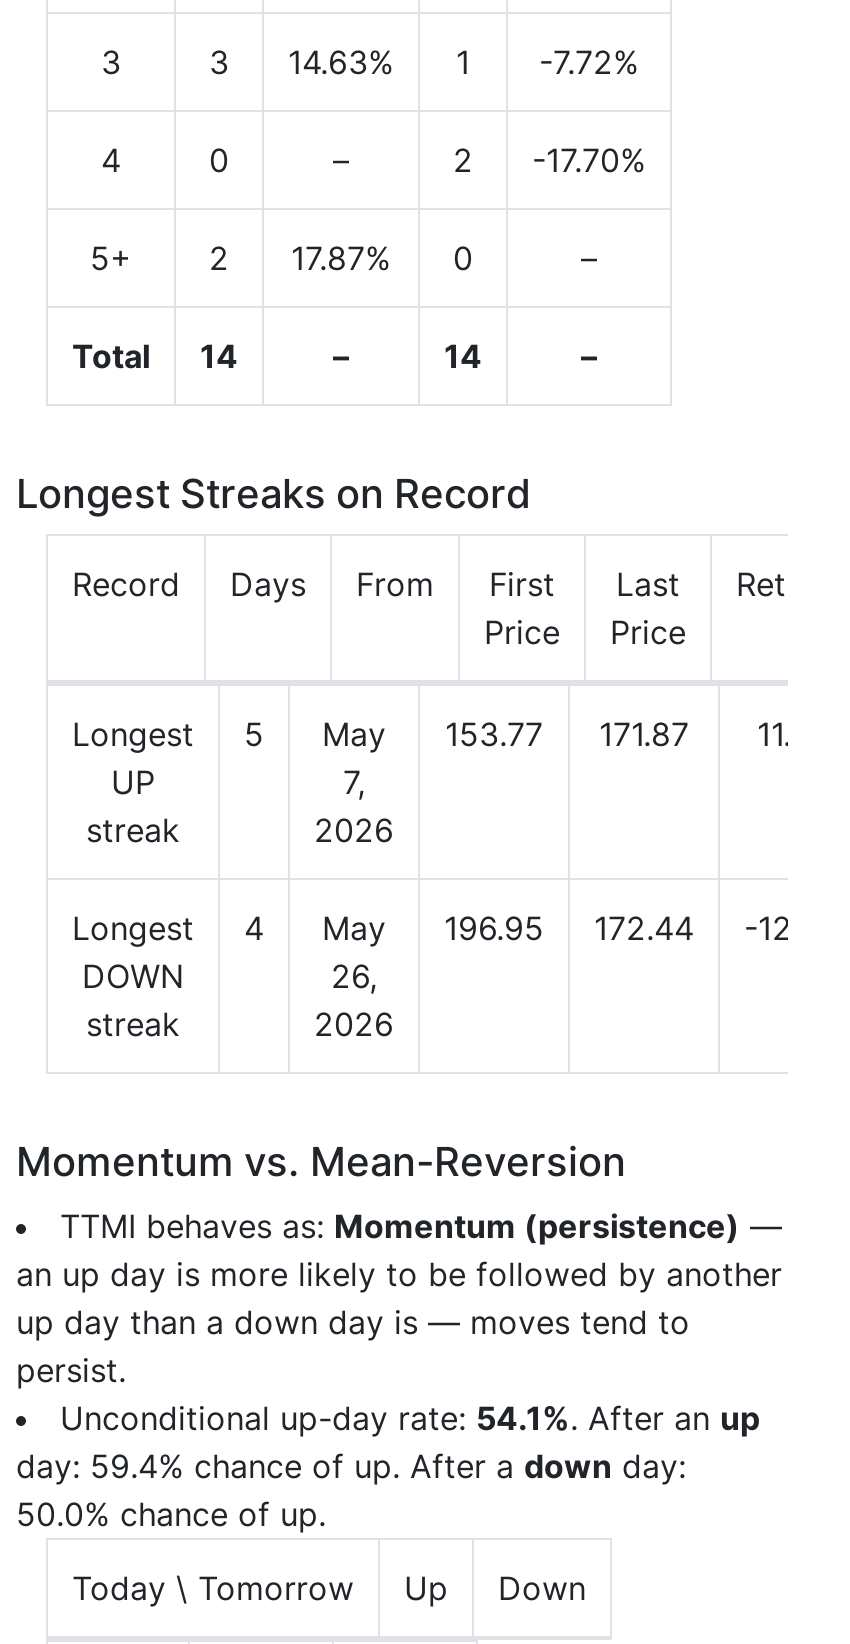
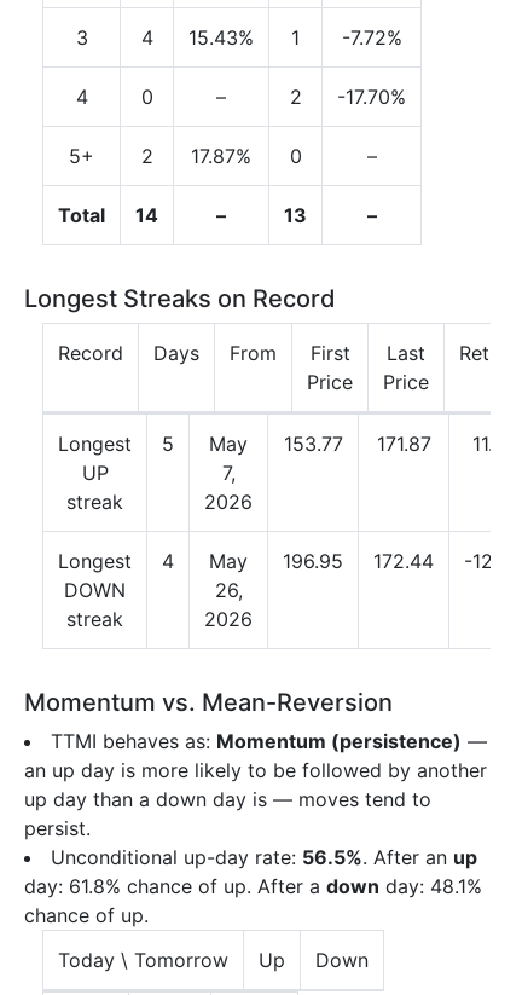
- 3
+ 4

- 14.63%
+ 15.43%

- 14
+ 13

- Unconditional up-day rate: 54.1%. After an up
- day: 59.4% chance of up. After a down day:
- 50.0% chance of up.
+ Unconditional up-day rate: 56.5%. After an up
+ day: 61.8% chance of up. After a down day: 48.1%
+ chance of up.
